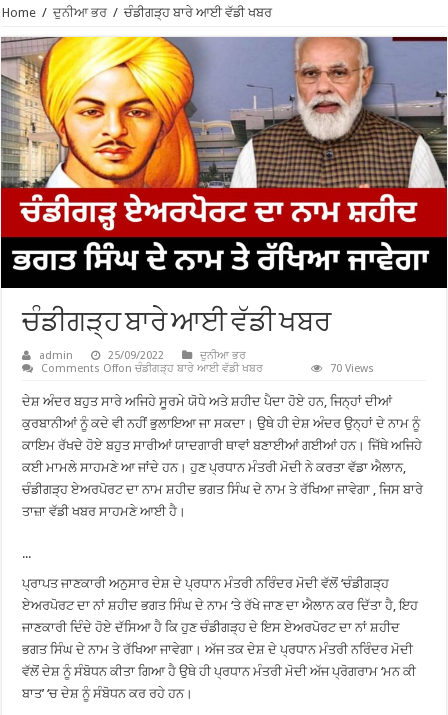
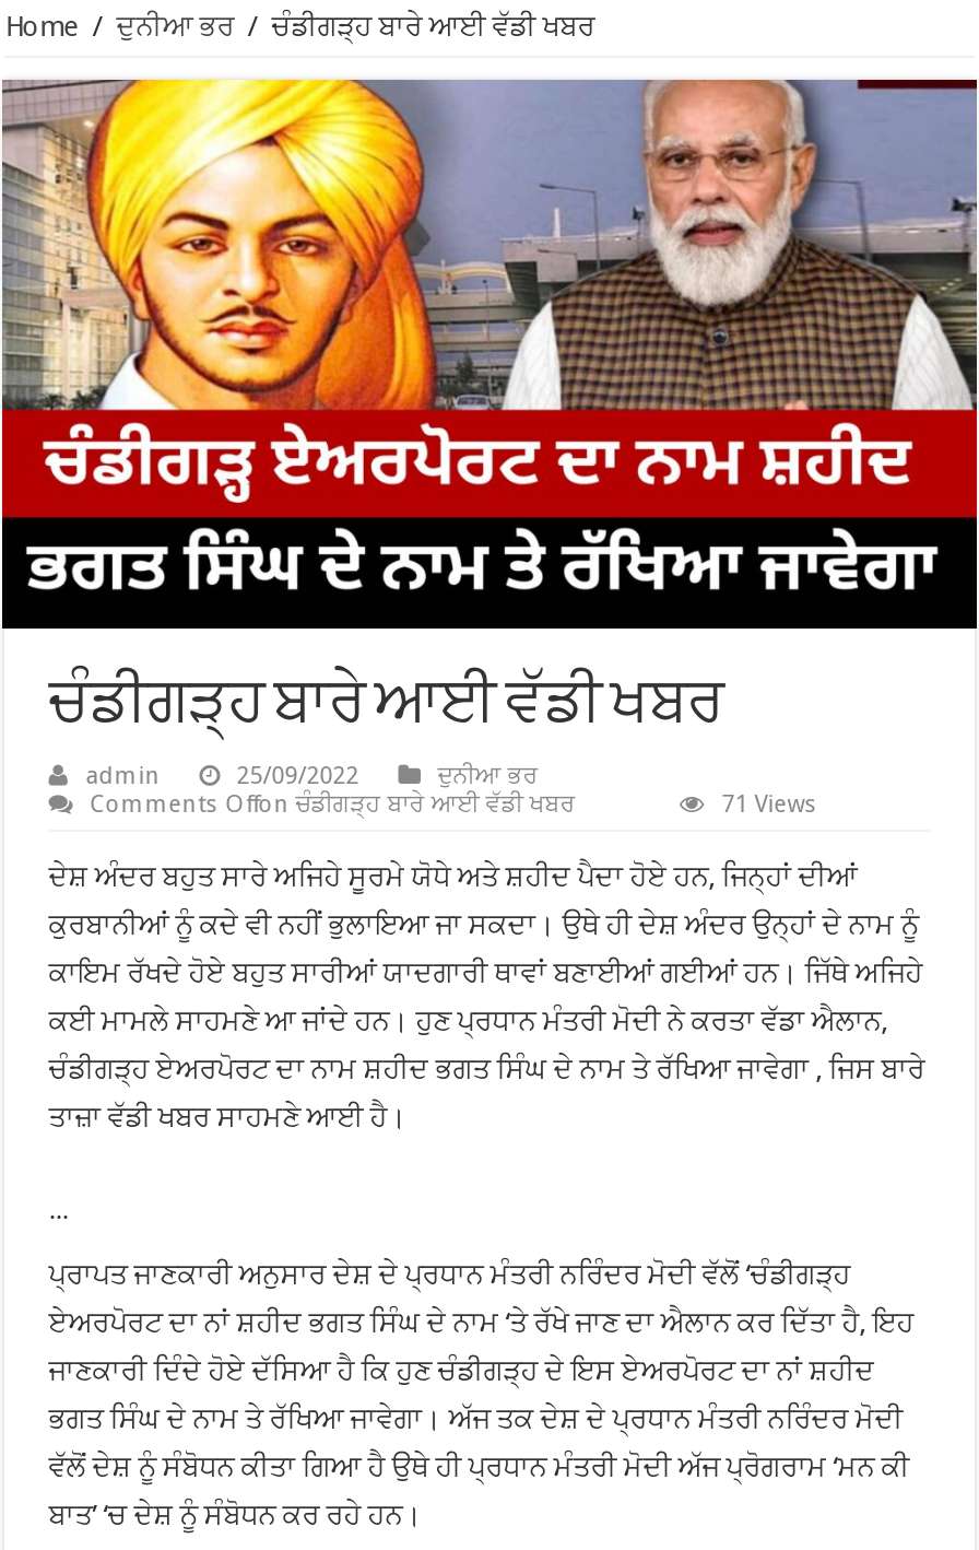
- 70 Views
+ 71 Views
